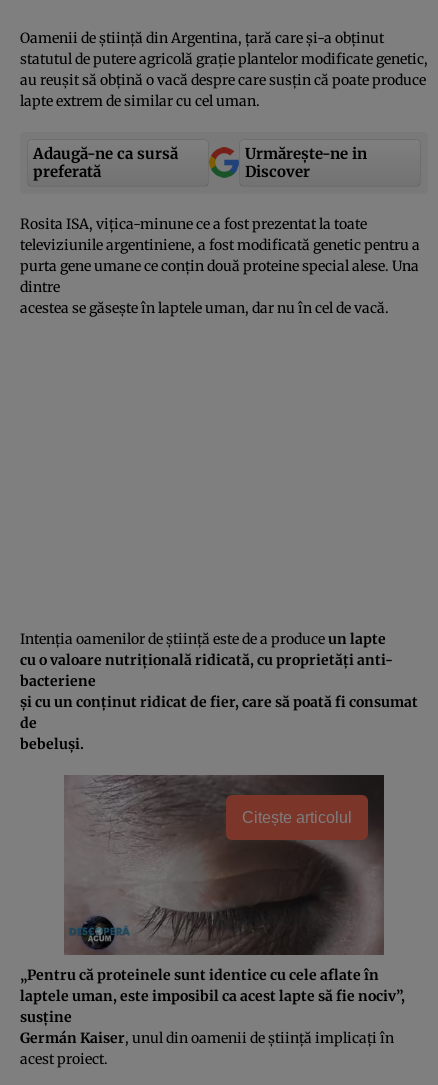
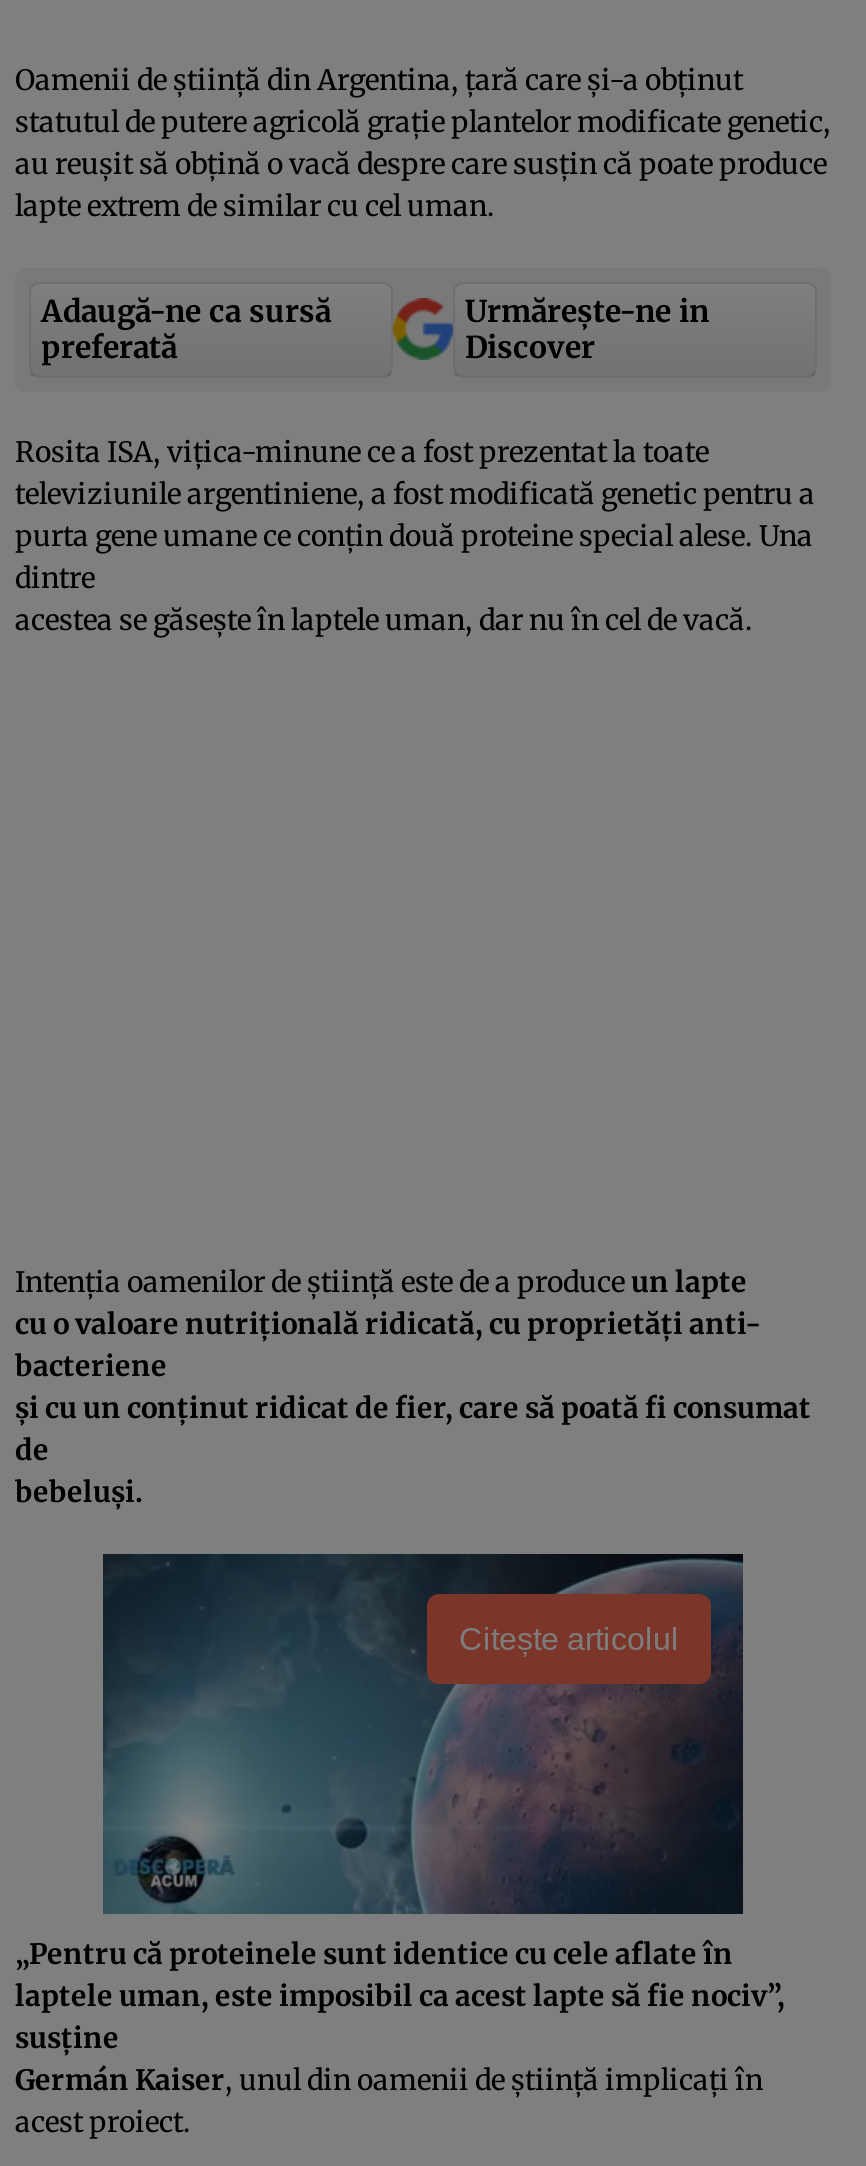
- [image]
+ [image]
